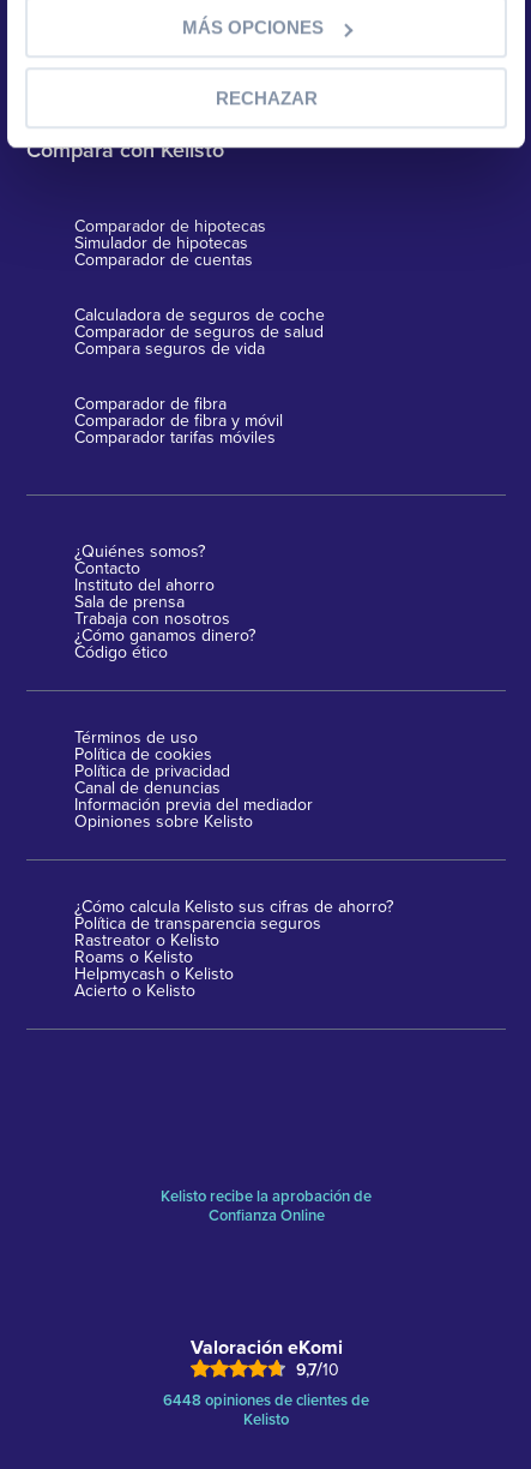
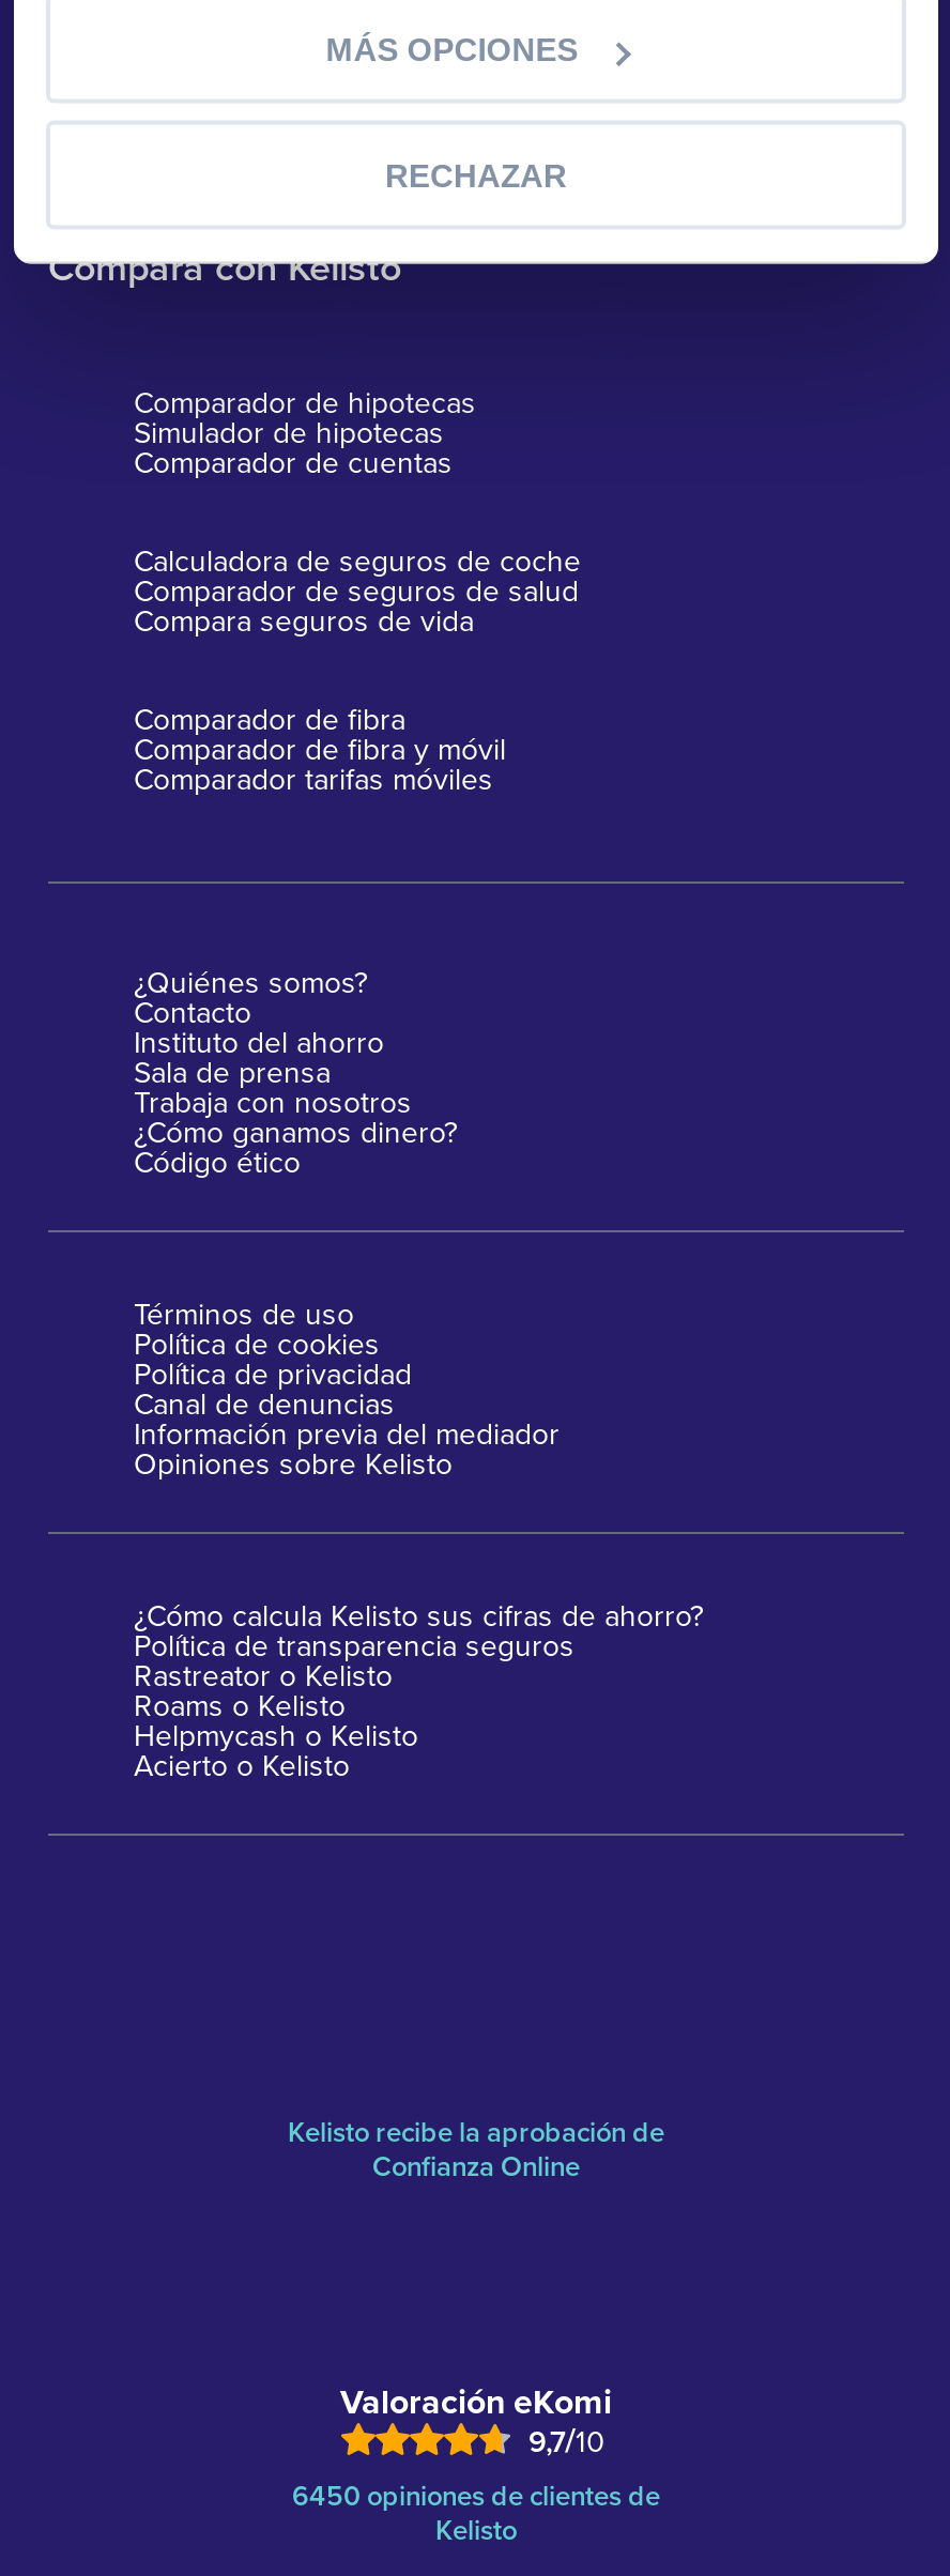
- 6448 opiniones de clientes de
+ 6450 opiniones de clientes de
